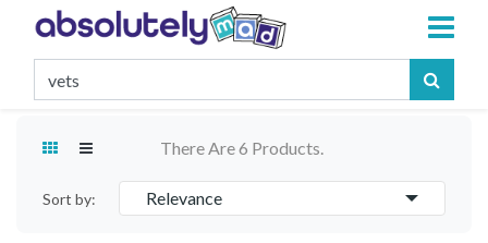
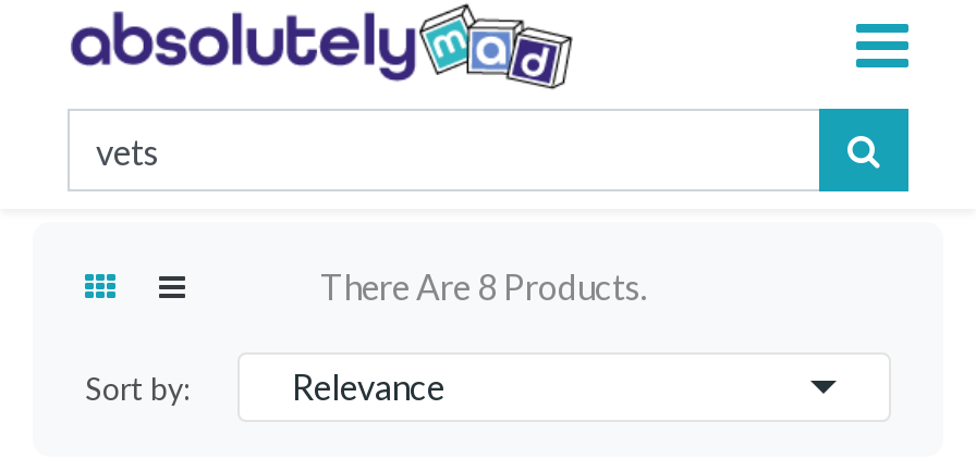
- There Are 6 Products.
+ There Are 8 Products.
